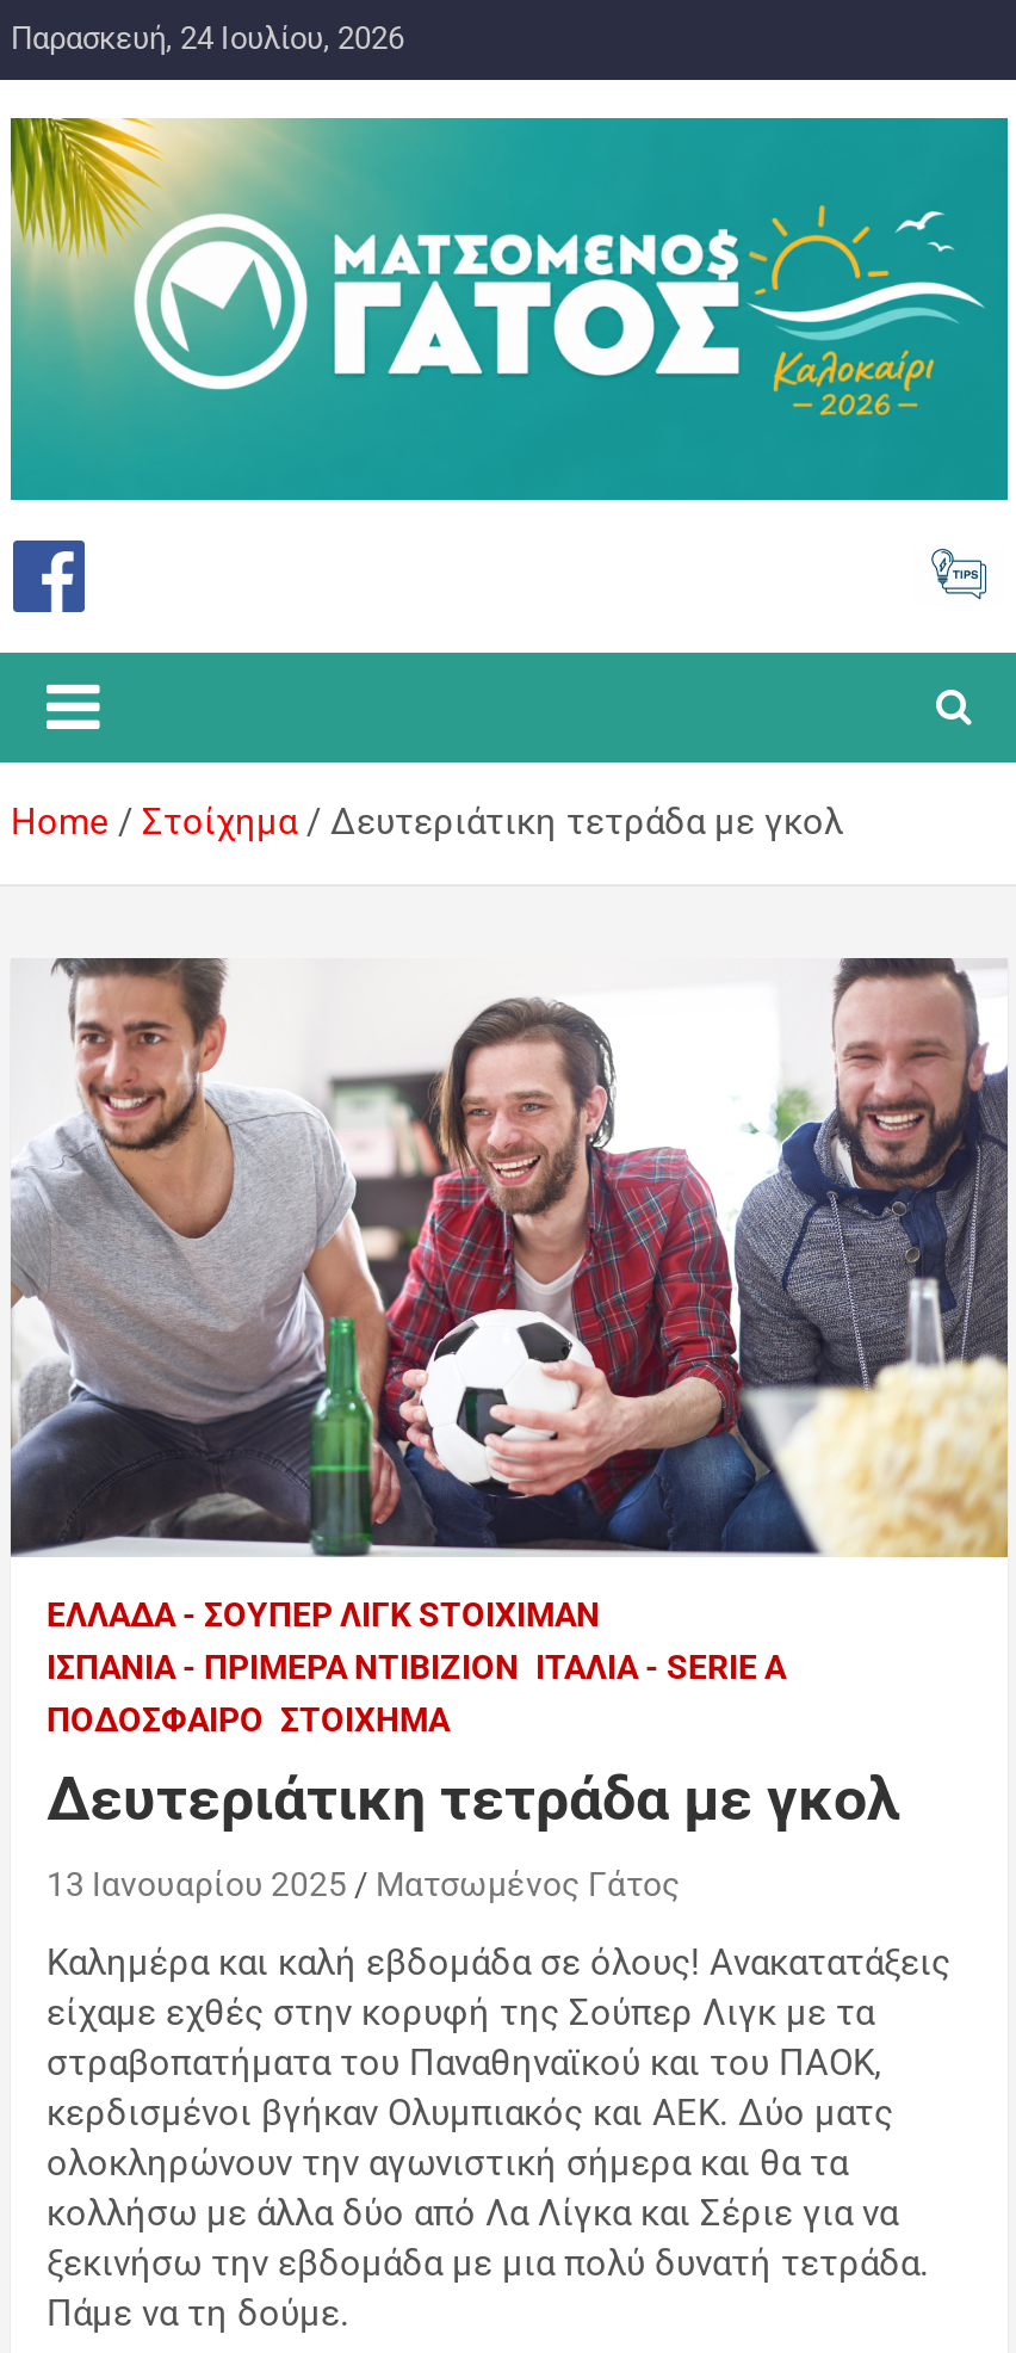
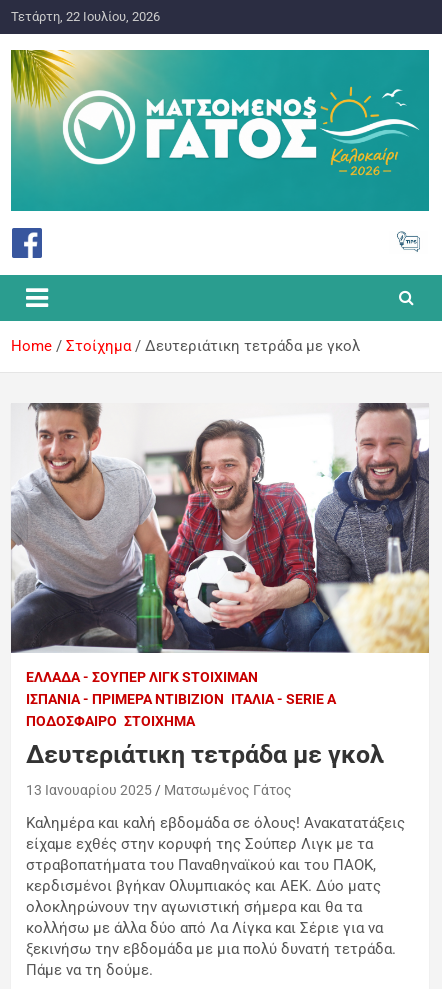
- Παρασκευή, 24 Ιουλίου, 2026
+ Τετάρτη, 22 Ιουλίου, 2026
